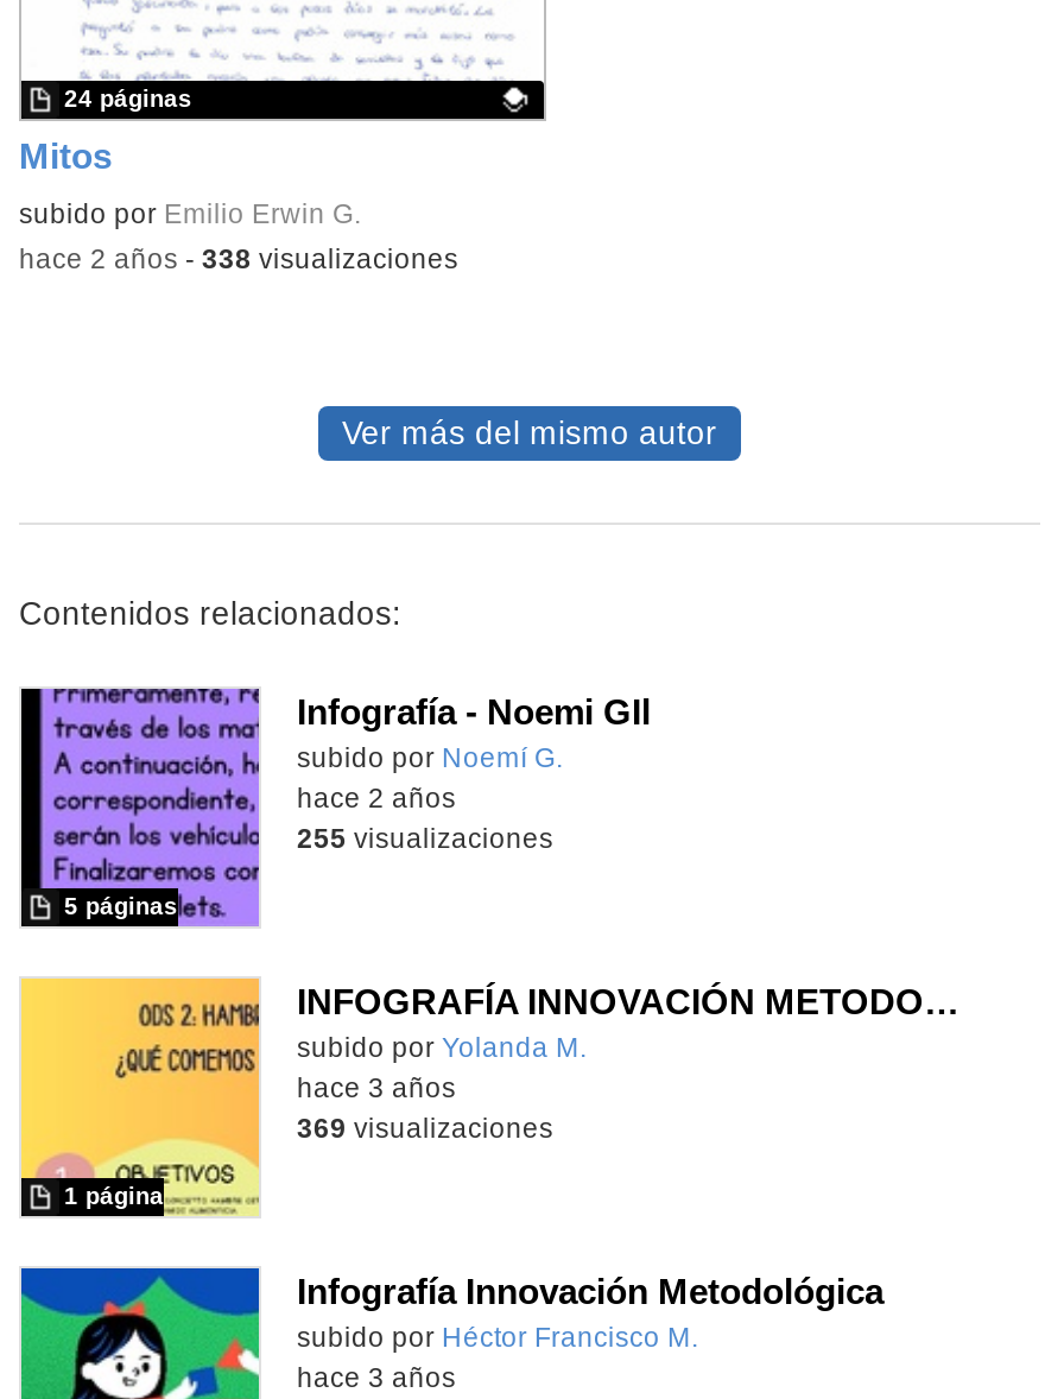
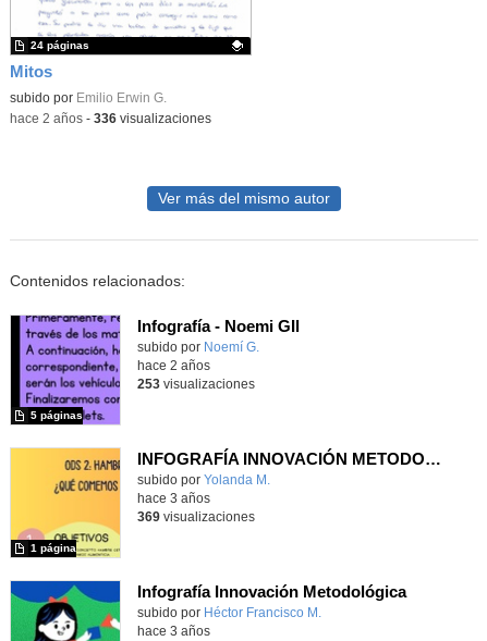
- hace 2 años - 338 visualizaciones
+ hace 2 años - 336 visualizaciones

- 255 visualizaciones
+ 253 visualizaciones
